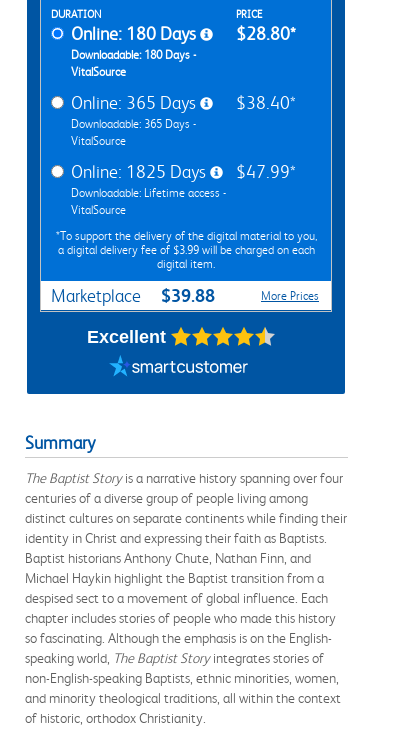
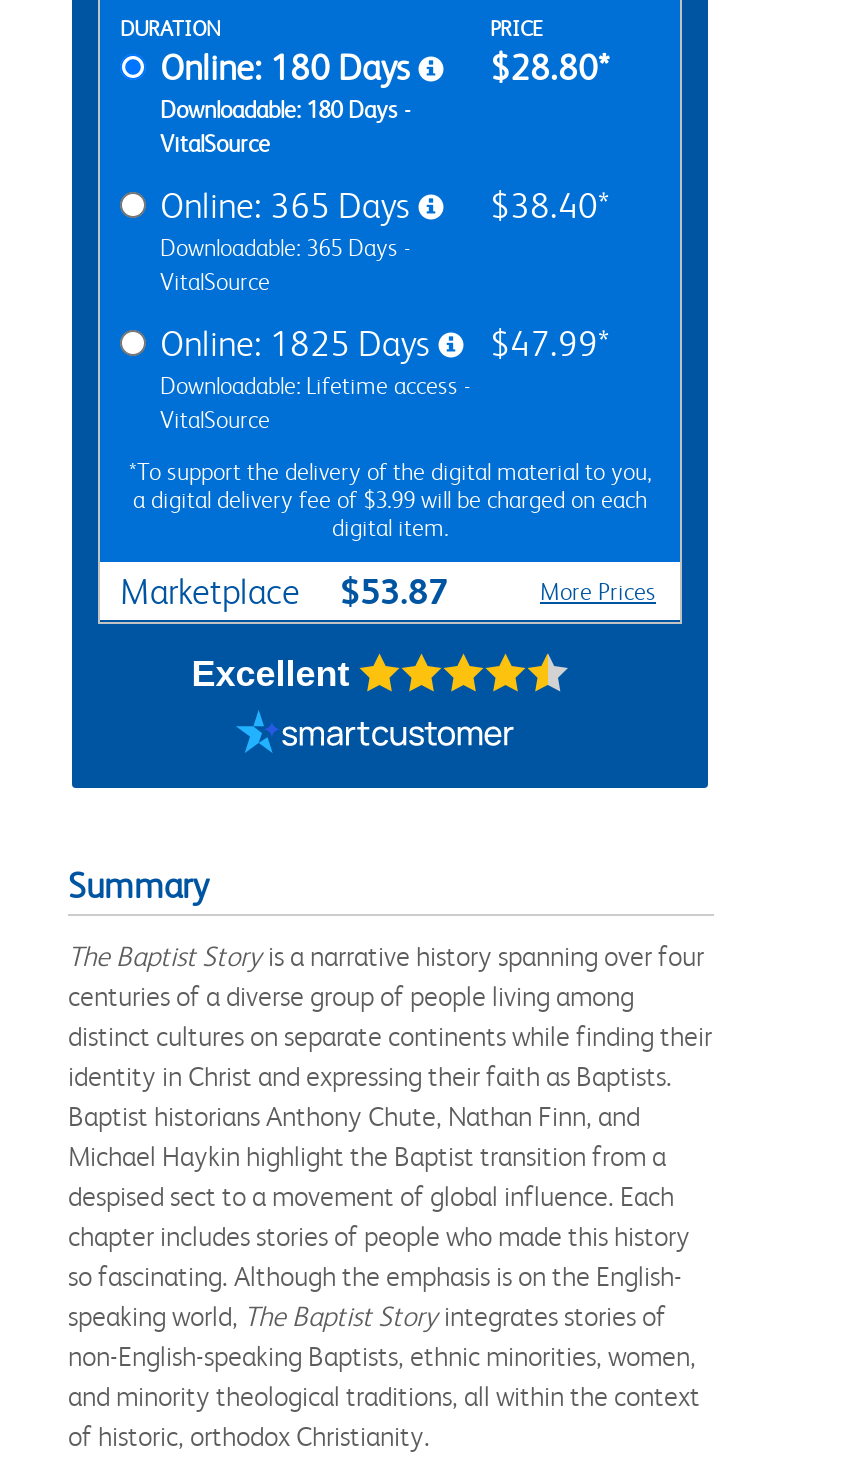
- Marketplace $39.88
+ Marketplace $53.87
